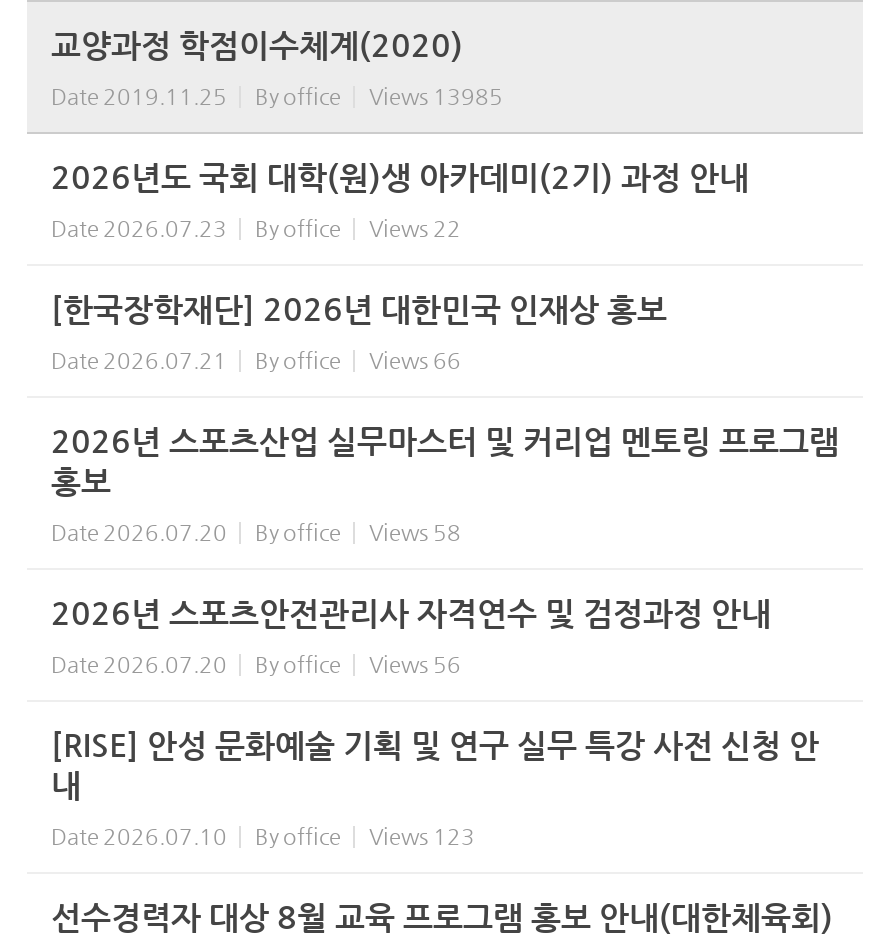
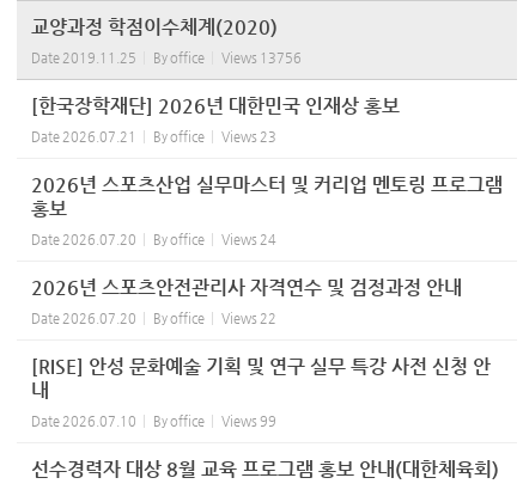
- Views 13985
- 2026년도 국회 대학(원)생 아카데미(2기) 과정 안내
- Date 2026.07.23
- By office
- Views 22
+ Views 13756

- Date 2026.07.21 By office Views 66
+ Date 2026.07.21 By office Views 23

- Date 2026.07.20 By office Views 58
+ Date 2026.07.20 By office Views 24

- Date 2026.07.20 By office Views 56
+ Date 2026.07.20 By office Views 22

- Date 2026.07.10 By office Views 123
+ Date 2026.07.10 By office Views 99
